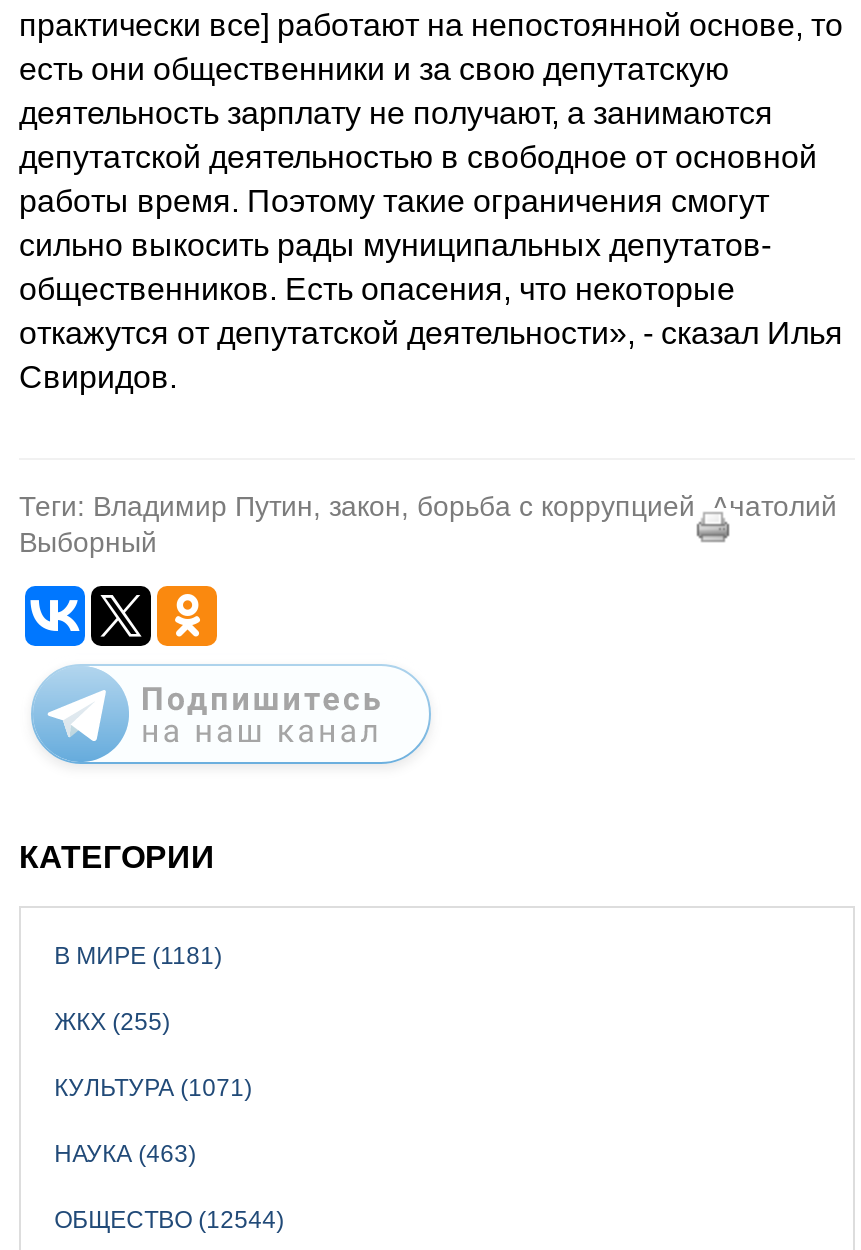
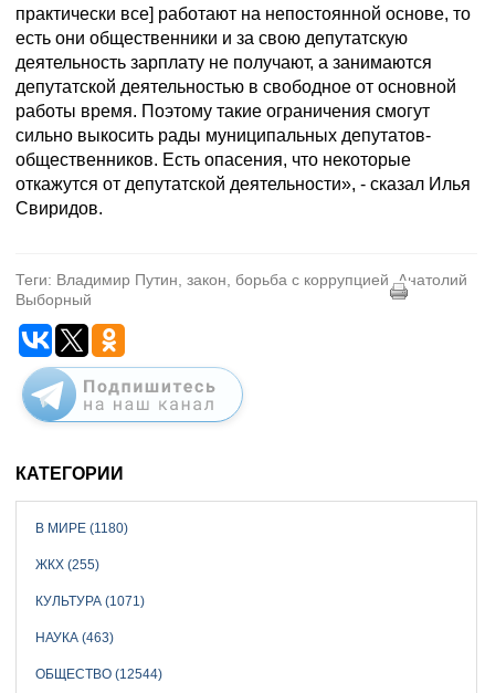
- В МИРЕ (1181)
+ В МИРЕ (1180)
